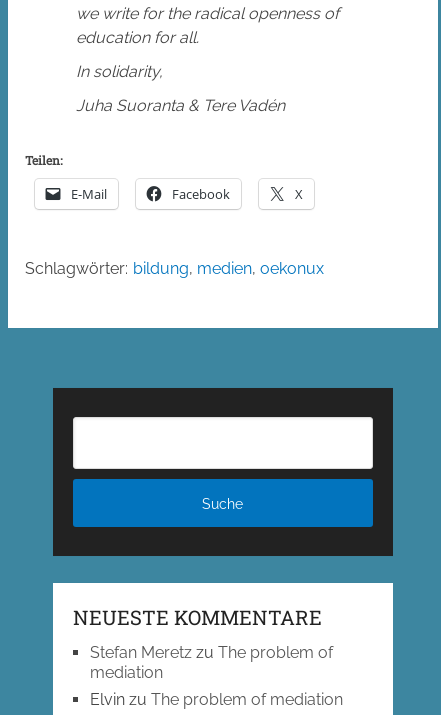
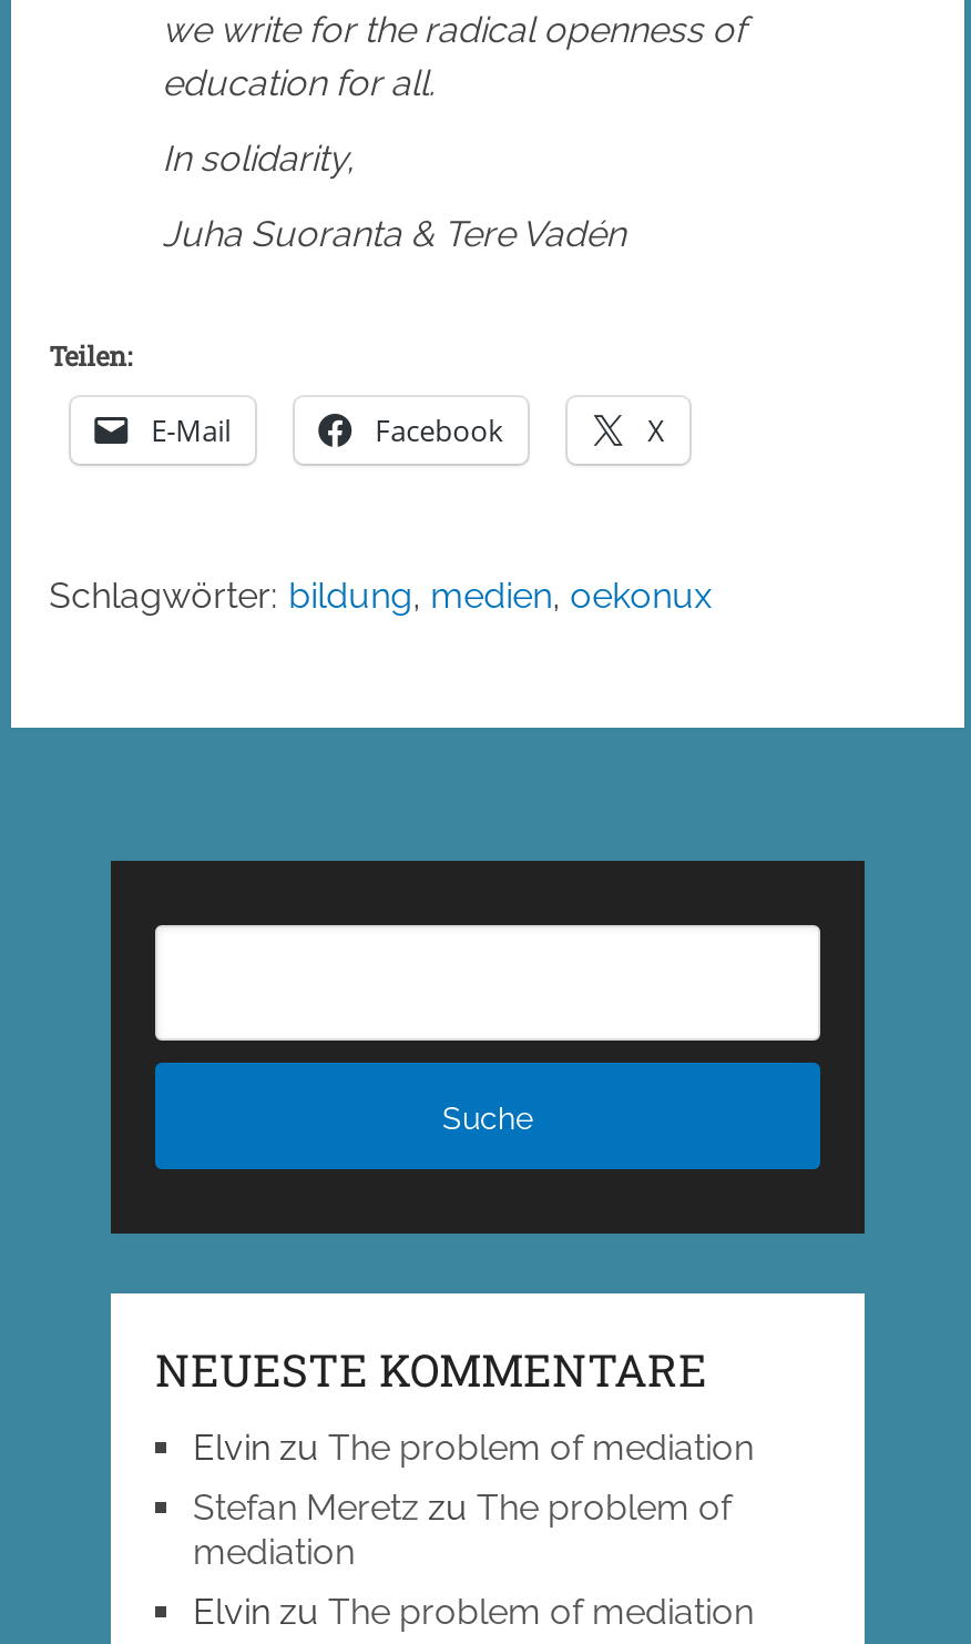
+ Elvin zu The problem of mediation
